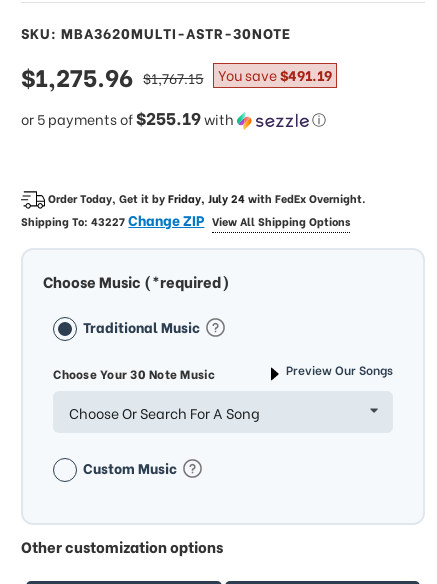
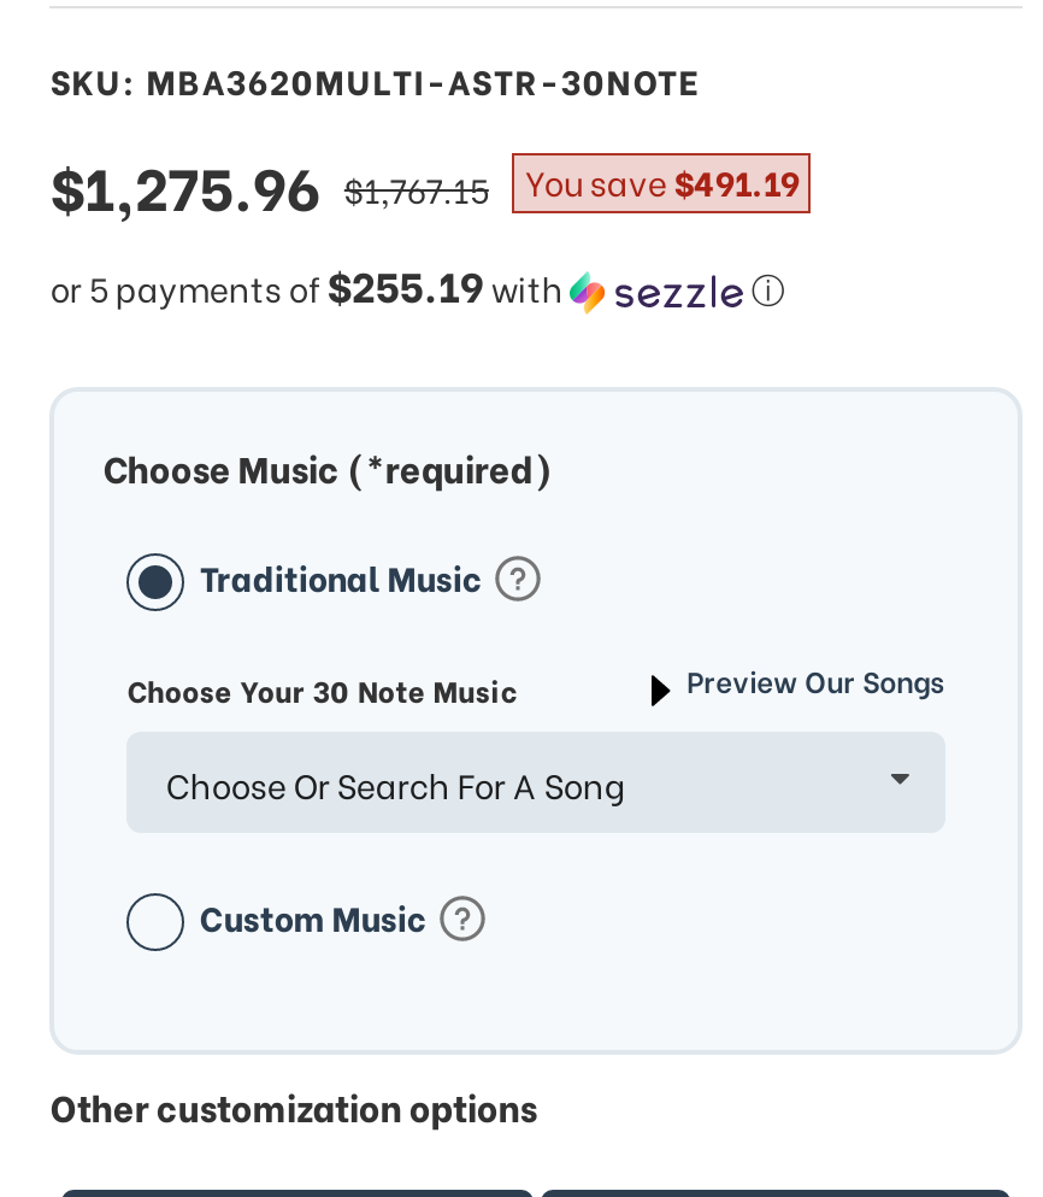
- Order Today, Get it by Friday, July 24 with FedEx Overnight.
- Shipping To: 43227 Change ZIP View All Shipping Options
